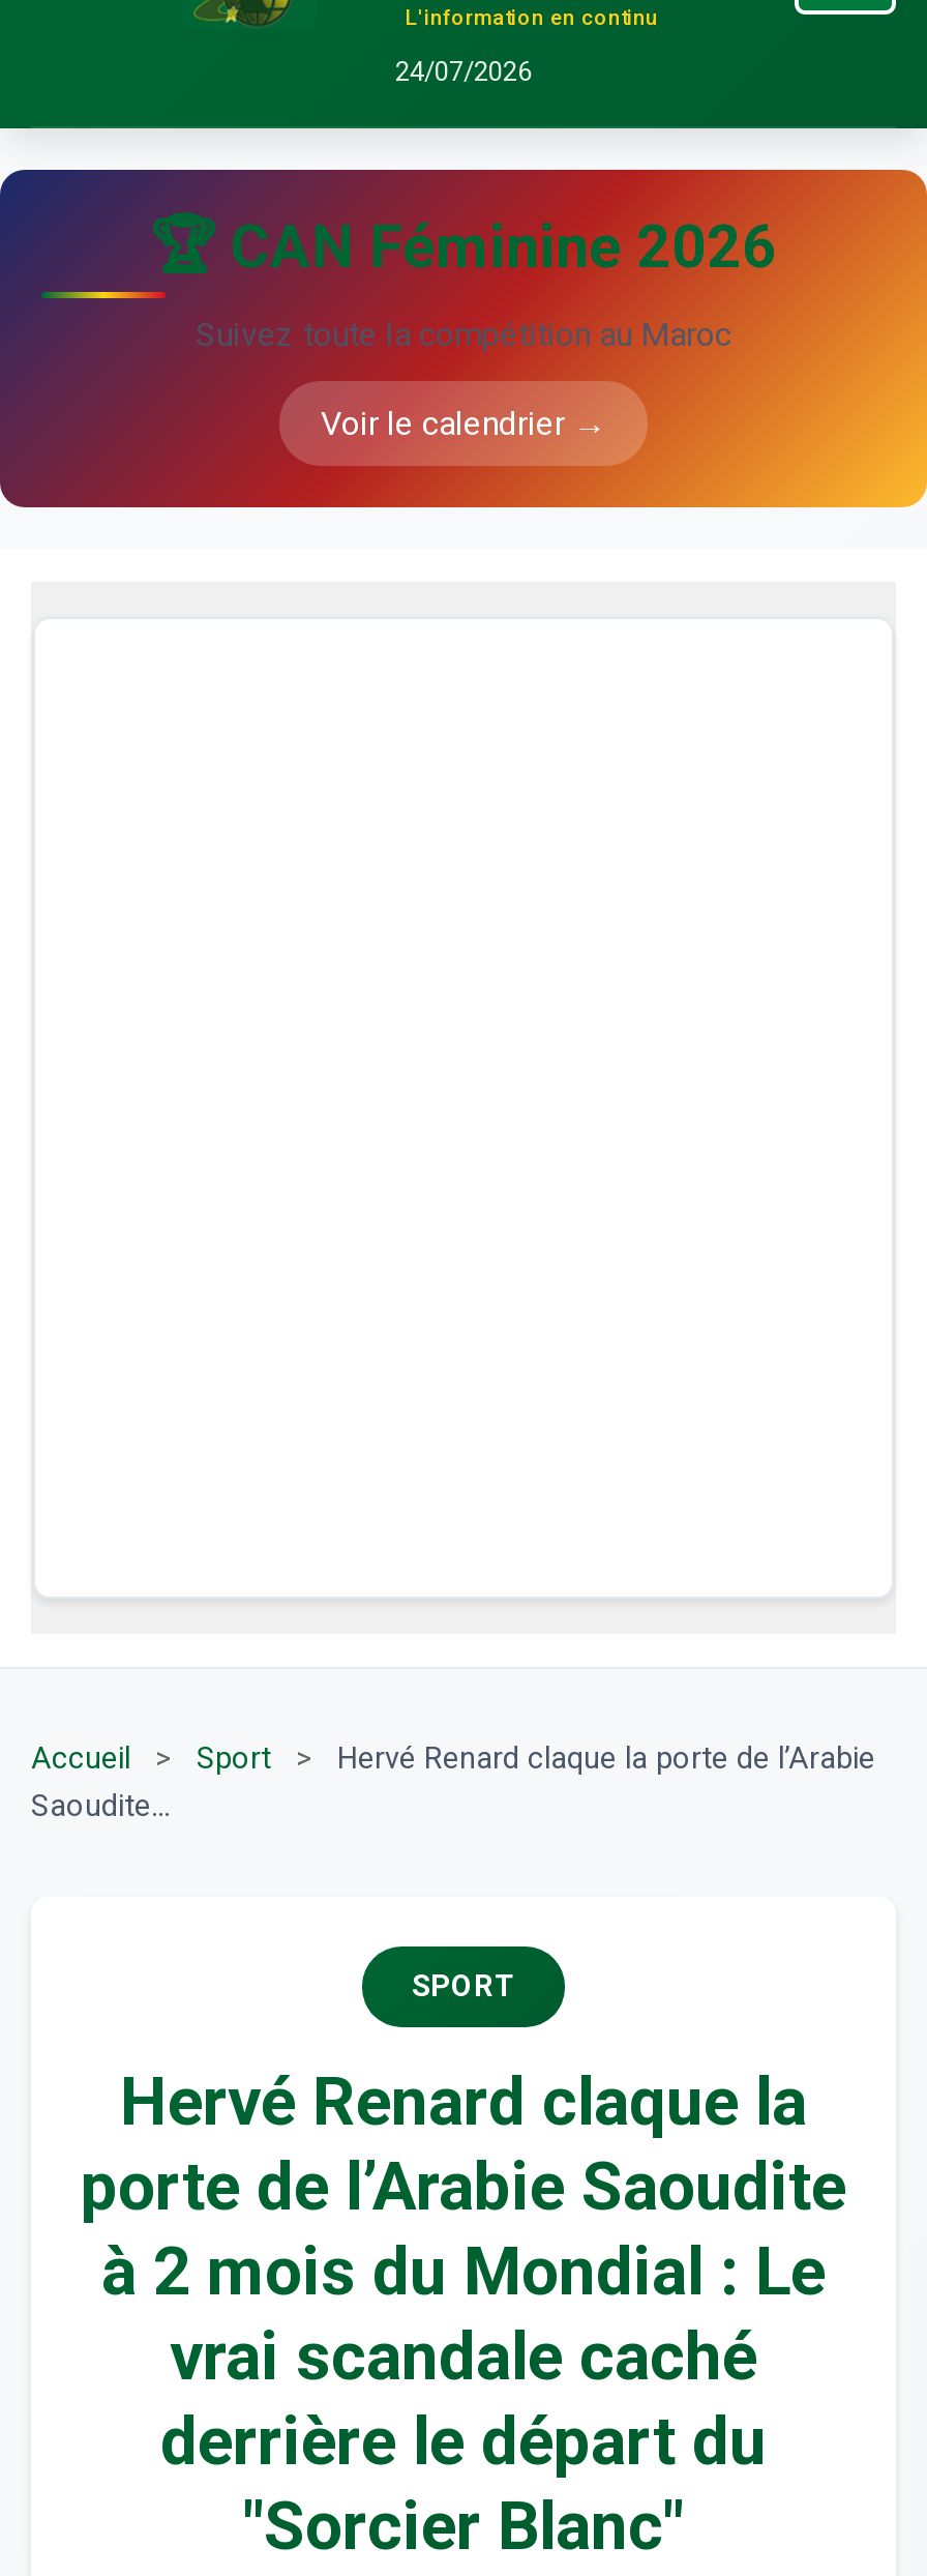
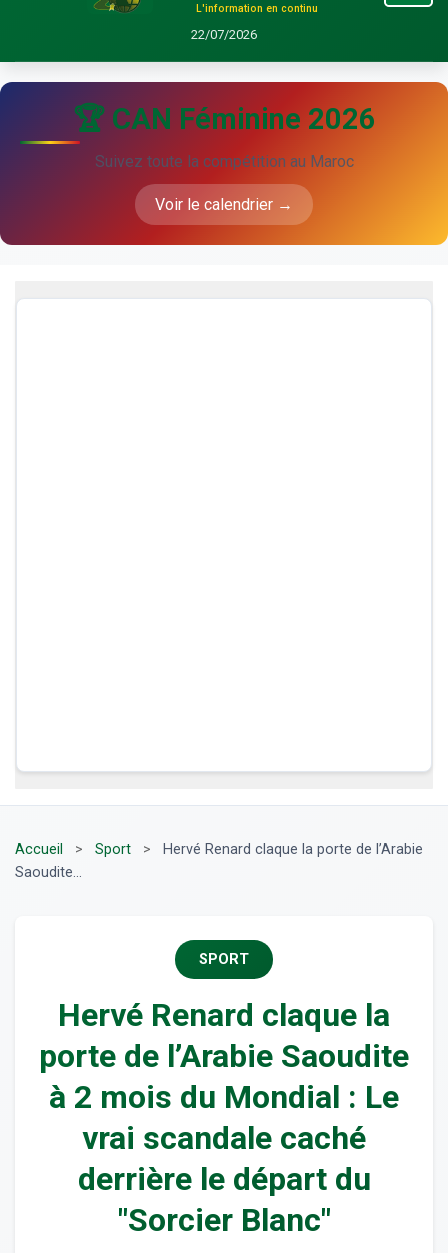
- 24/07/2026
+ 22/07/2026
